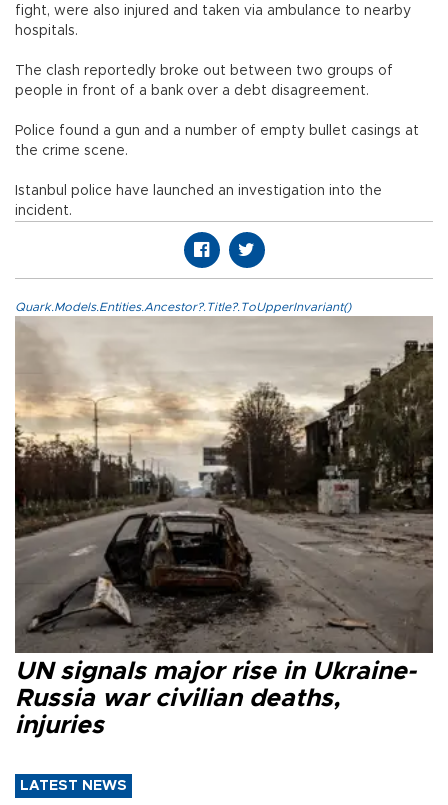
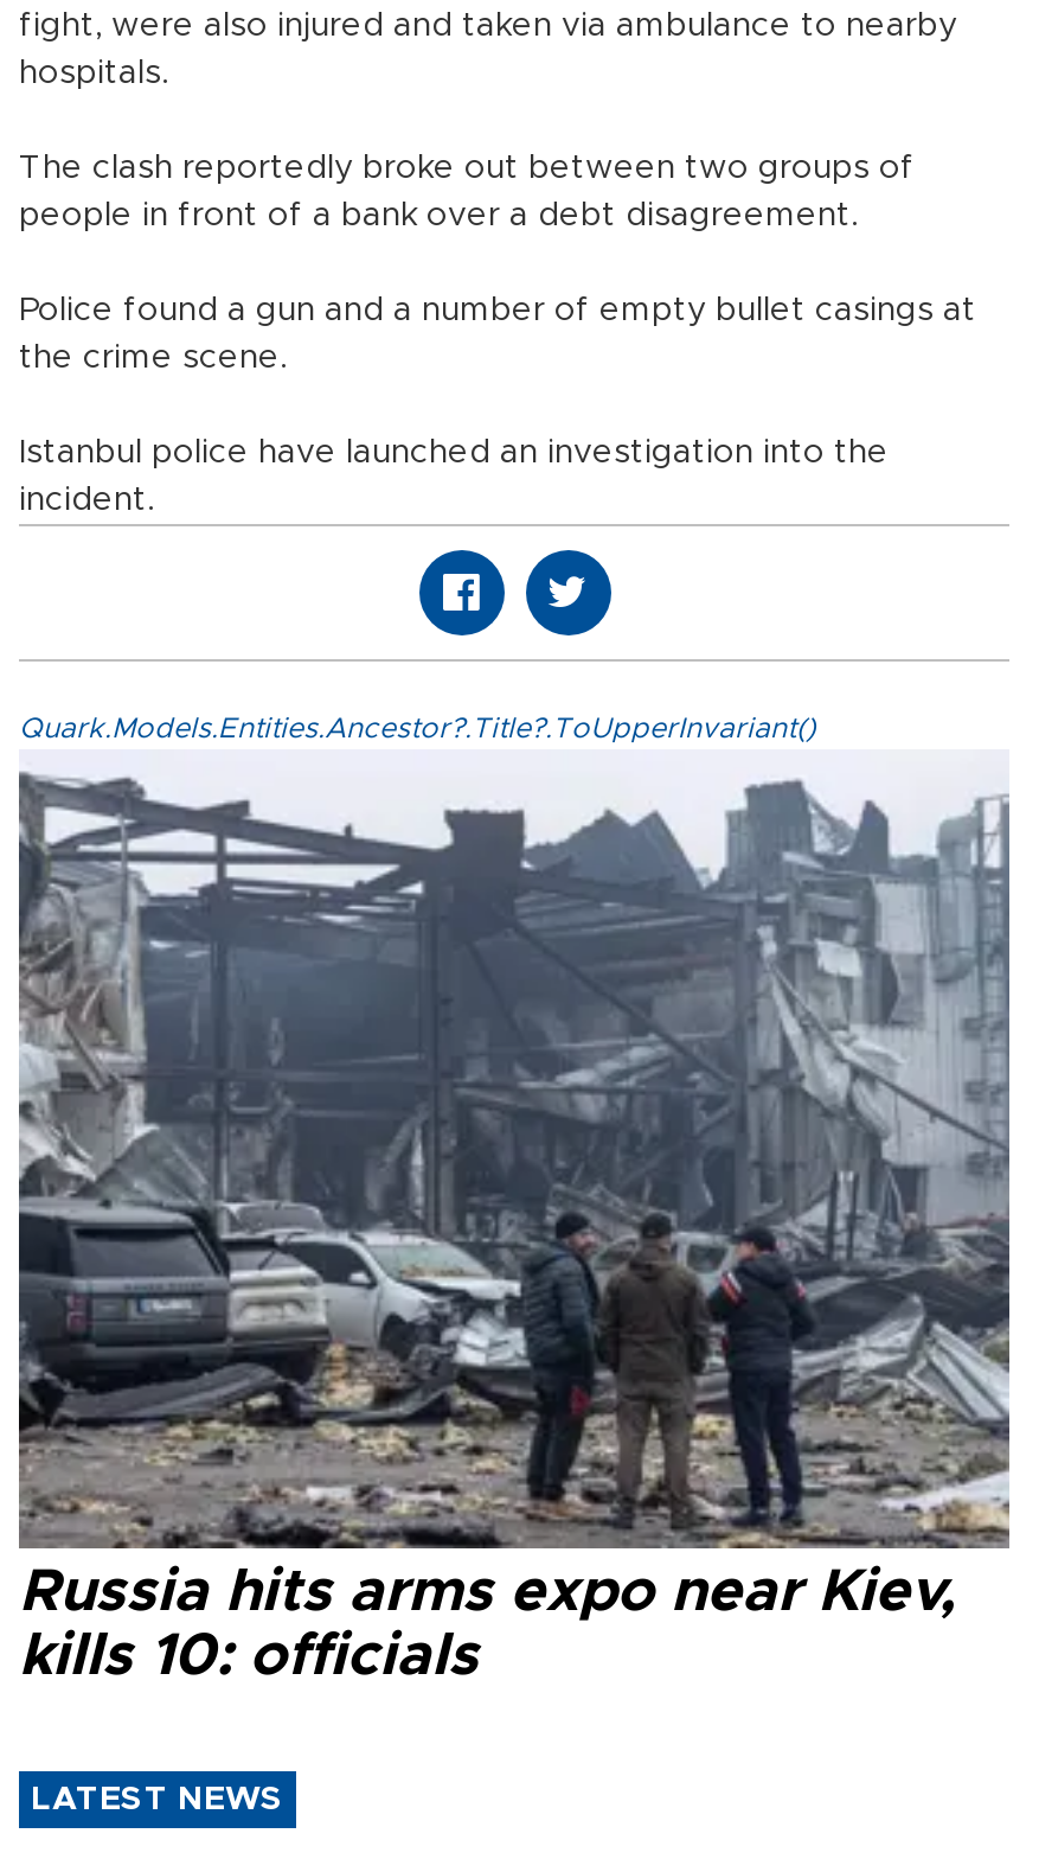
- [image]
- UN signals major rise in Ukraine-
- Russia war civilian deaths,
- injuries
+ [image]
+ Russia hits arms expo near Kiev,
+ kills 10: officials
